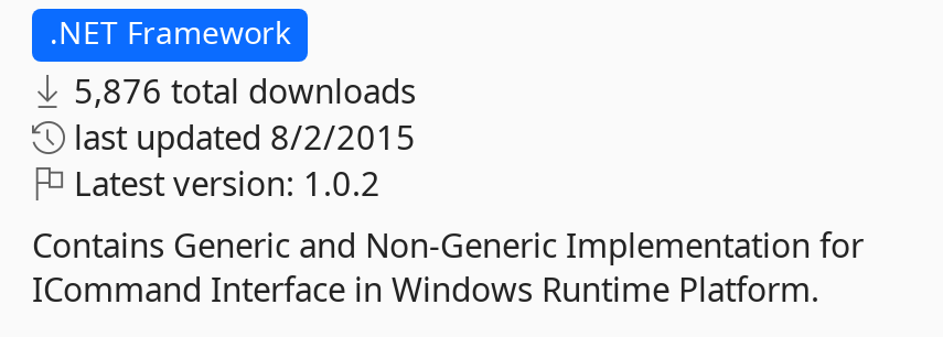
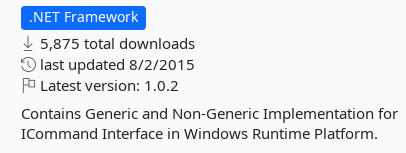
- 5,876 total downloads
+ 5,875 total downloads
